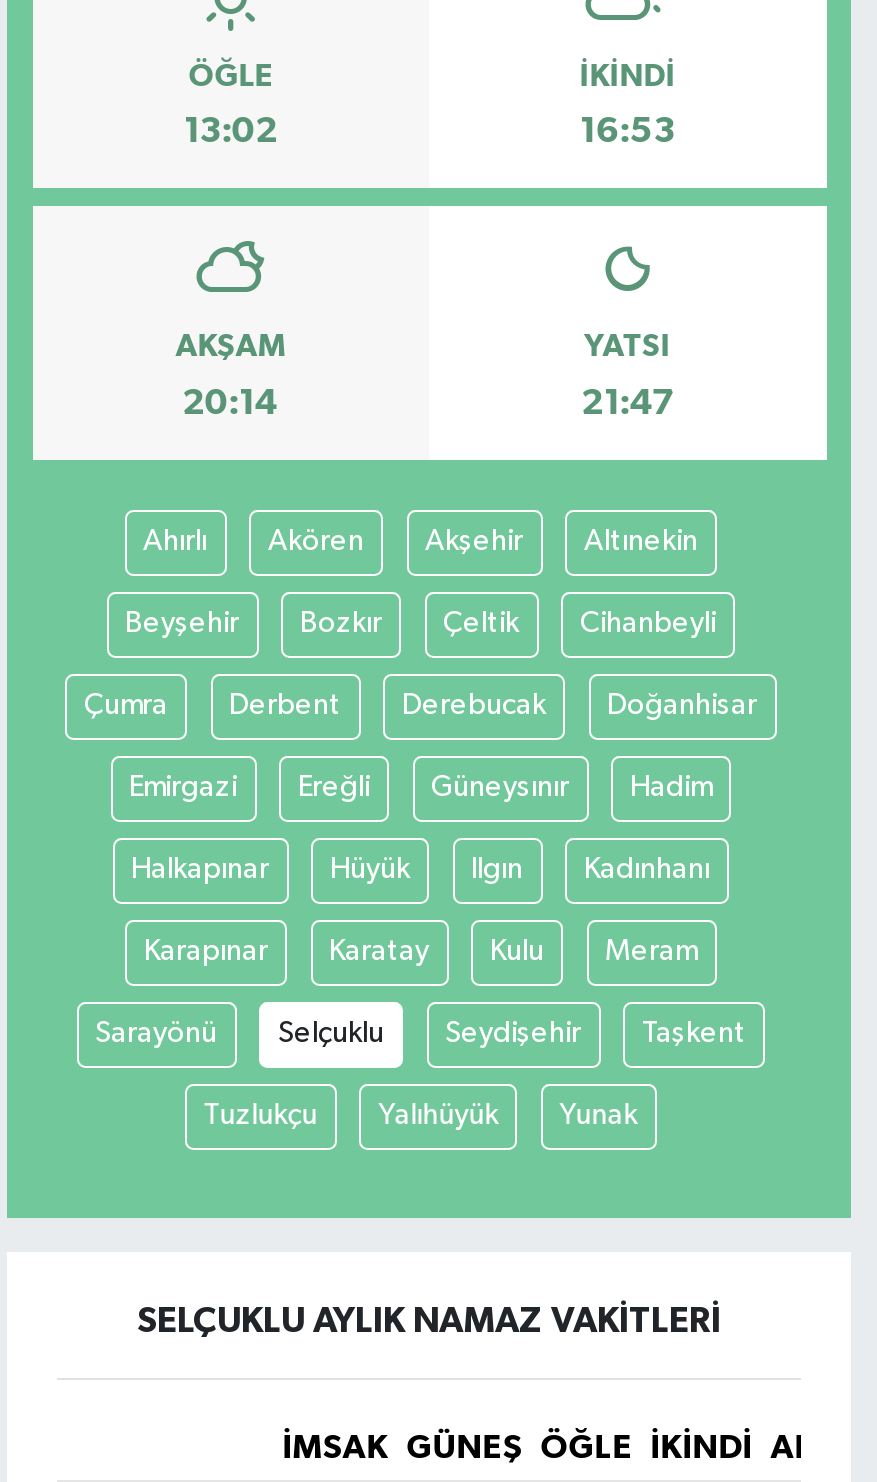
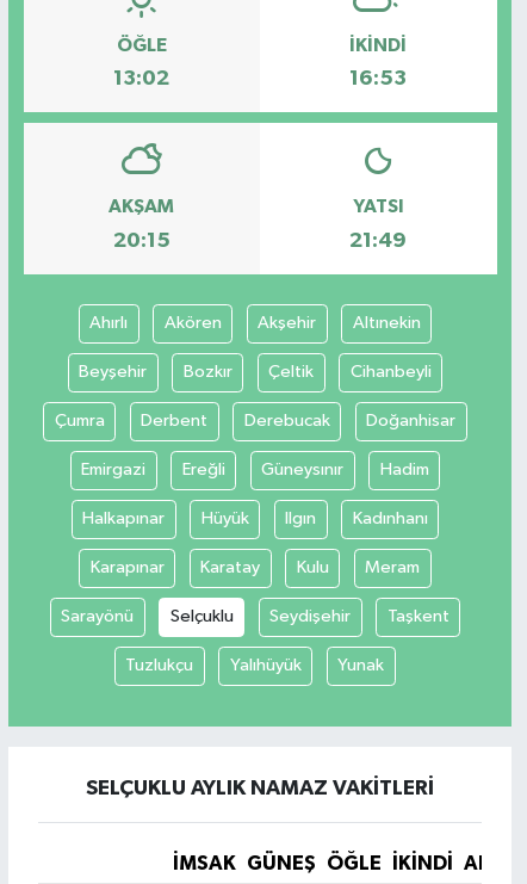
- 20:14
+ 20:15

- 21:47
+ 21:49
